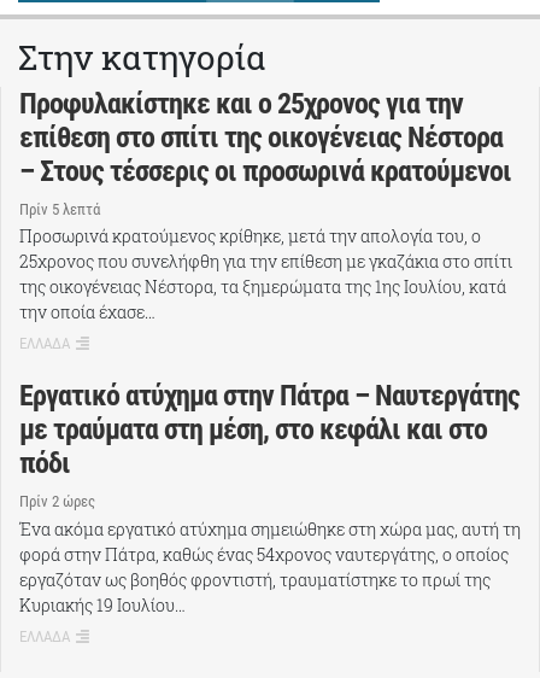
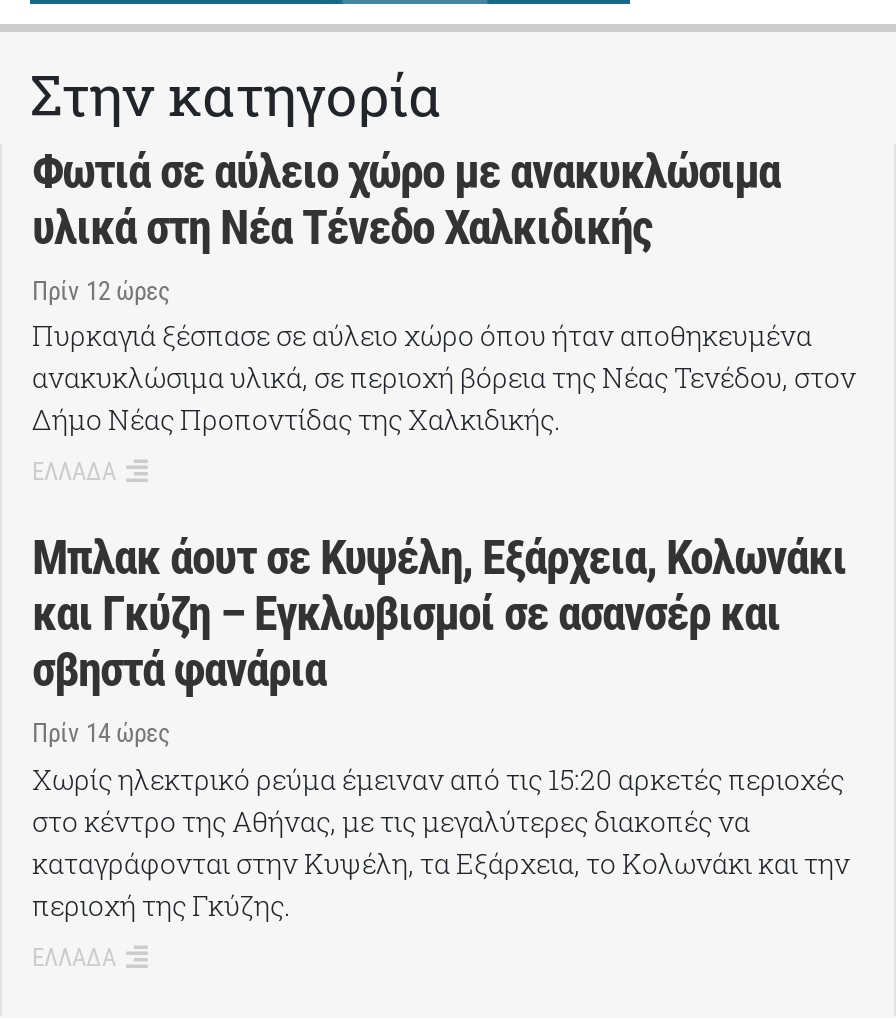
- Προφυλακίστηκε και ο 25χρονος για την
- επίθεση στο σπίτι της οικογένειας Νέστορα
- – Στους τέσσερις οι προσωρινά κρατούμενοι
- Πρίν 5 λεπτά
- Προσωρινά κρατούμενος κρίθηκε, μετά την απολογία του, ο
- 25χρονος που συνελήφθη για την επίθεση με γκαζάκια στο σπίτι
- της οικογένειας Νέστορα, τα ξημερώματα της 1ης Ιουλίου, κατά
- την οποία έχασε…
+ Φωτιά σε αύλειο χώρο με ανακυκλώσιμα
+ υλικά στη Νέα Τένεδο Χαλκιδικής
+ Πρίν 12 ώρες
+ Πυρκαγιά ξέσπασε σε αύλειο χώρο όπου ήταν αποθηκευμένα
+ ανακυκλώσιμα υλικά, σε περιοχή βόρεια της Νέας Τενέδου, στον
+ Δήμο Νέας Προποντίδας της Χαλκιδικής.

- Εργατικό ατύχημα στην Πάτρα – Ναυτεργάτης
- με τραύματα στη μέση, στο κεφάλι και στο
- πόδι
- Πρίν 2 ώρες
- Ένα ακόμα εργατικό ατύχημα σημειώθηκε στη χώρα μας, αυτή τη
- φορά στην Πάτρα, καθώς ένας 54χρονος ναυτεργάτης, ο οποίος
- εργαζόταν ως βοηθός φροντιστή, τραυματίστηκε το πρωί της
- Κυριακής 19 Ιουλίου…
+ Μπλακ άουτ σε Κυψέλη, Εξάρχεια, Κολωνάκι
+ και Γκύζη – Εγκλωβισμοί σε ασανσέρ και
+ σβηστά φανάρια
+ Πρίν 14 ώρες
+ Χωρίς ηλεκτρικό ρεύμα έμειναν από τις 15:20 αρκετές περιοχές
+ στο κέντρο της Αθήνας, με τις μεγαλύτερες διακοπές να
+ καταγράφονται στην Κυψέλη, τα Εξάρχεια, το Κολωνάκι και την
+ περιοχή της Γκύζης.
